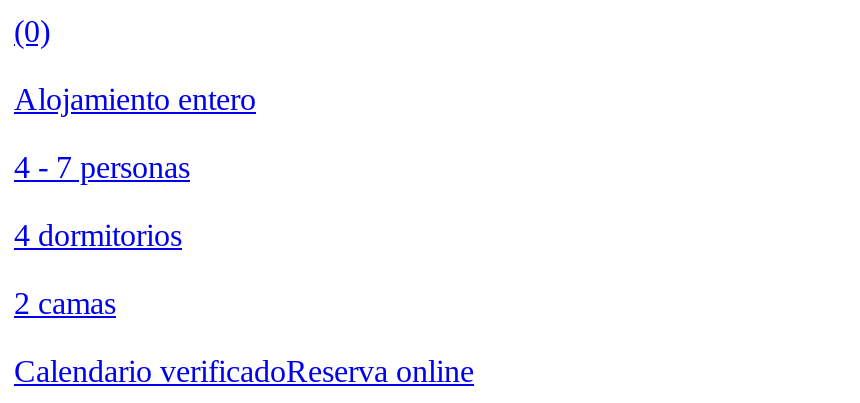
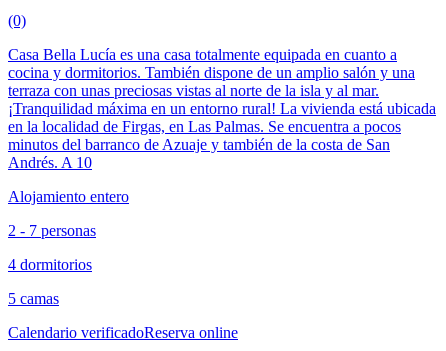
+ Casa Bella Lucía es una casa totalmente equipada en cuanto a
+ cocina y dormitorios. También dispone de un amplio salón y una
+ terraza con unas preciosas vistas al norte de la isla y al mar.
+ ¡Tranquilidad máxima en un entorno rural! La vivienda está ubicada
+ en la localidad de Firgas, en Las Palmas. Se encuentra a pocos
+ minutos del barranco de Azuaje y también de la costa de San
+ Andrés. A 10

- 4 - 7 personas
+ 2 - 7 personas

- 2 camas
+ 5 camas
